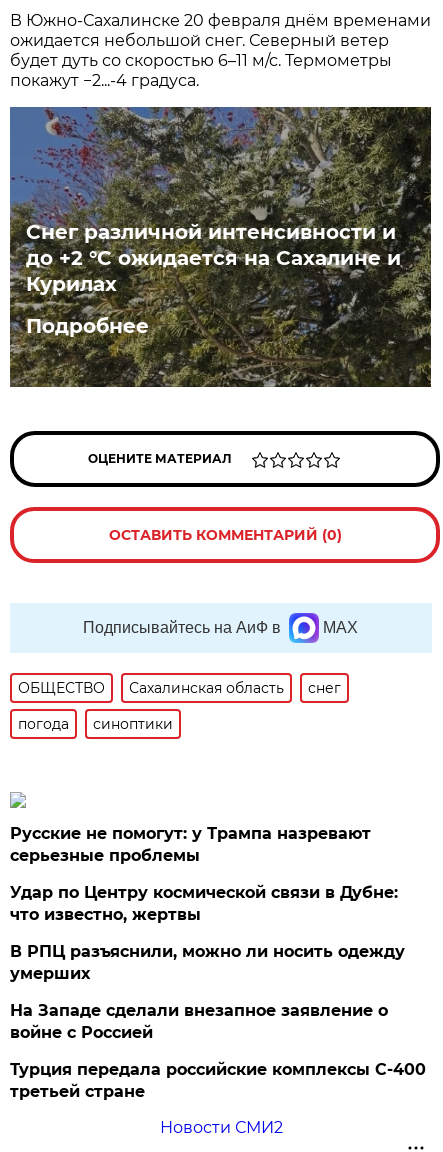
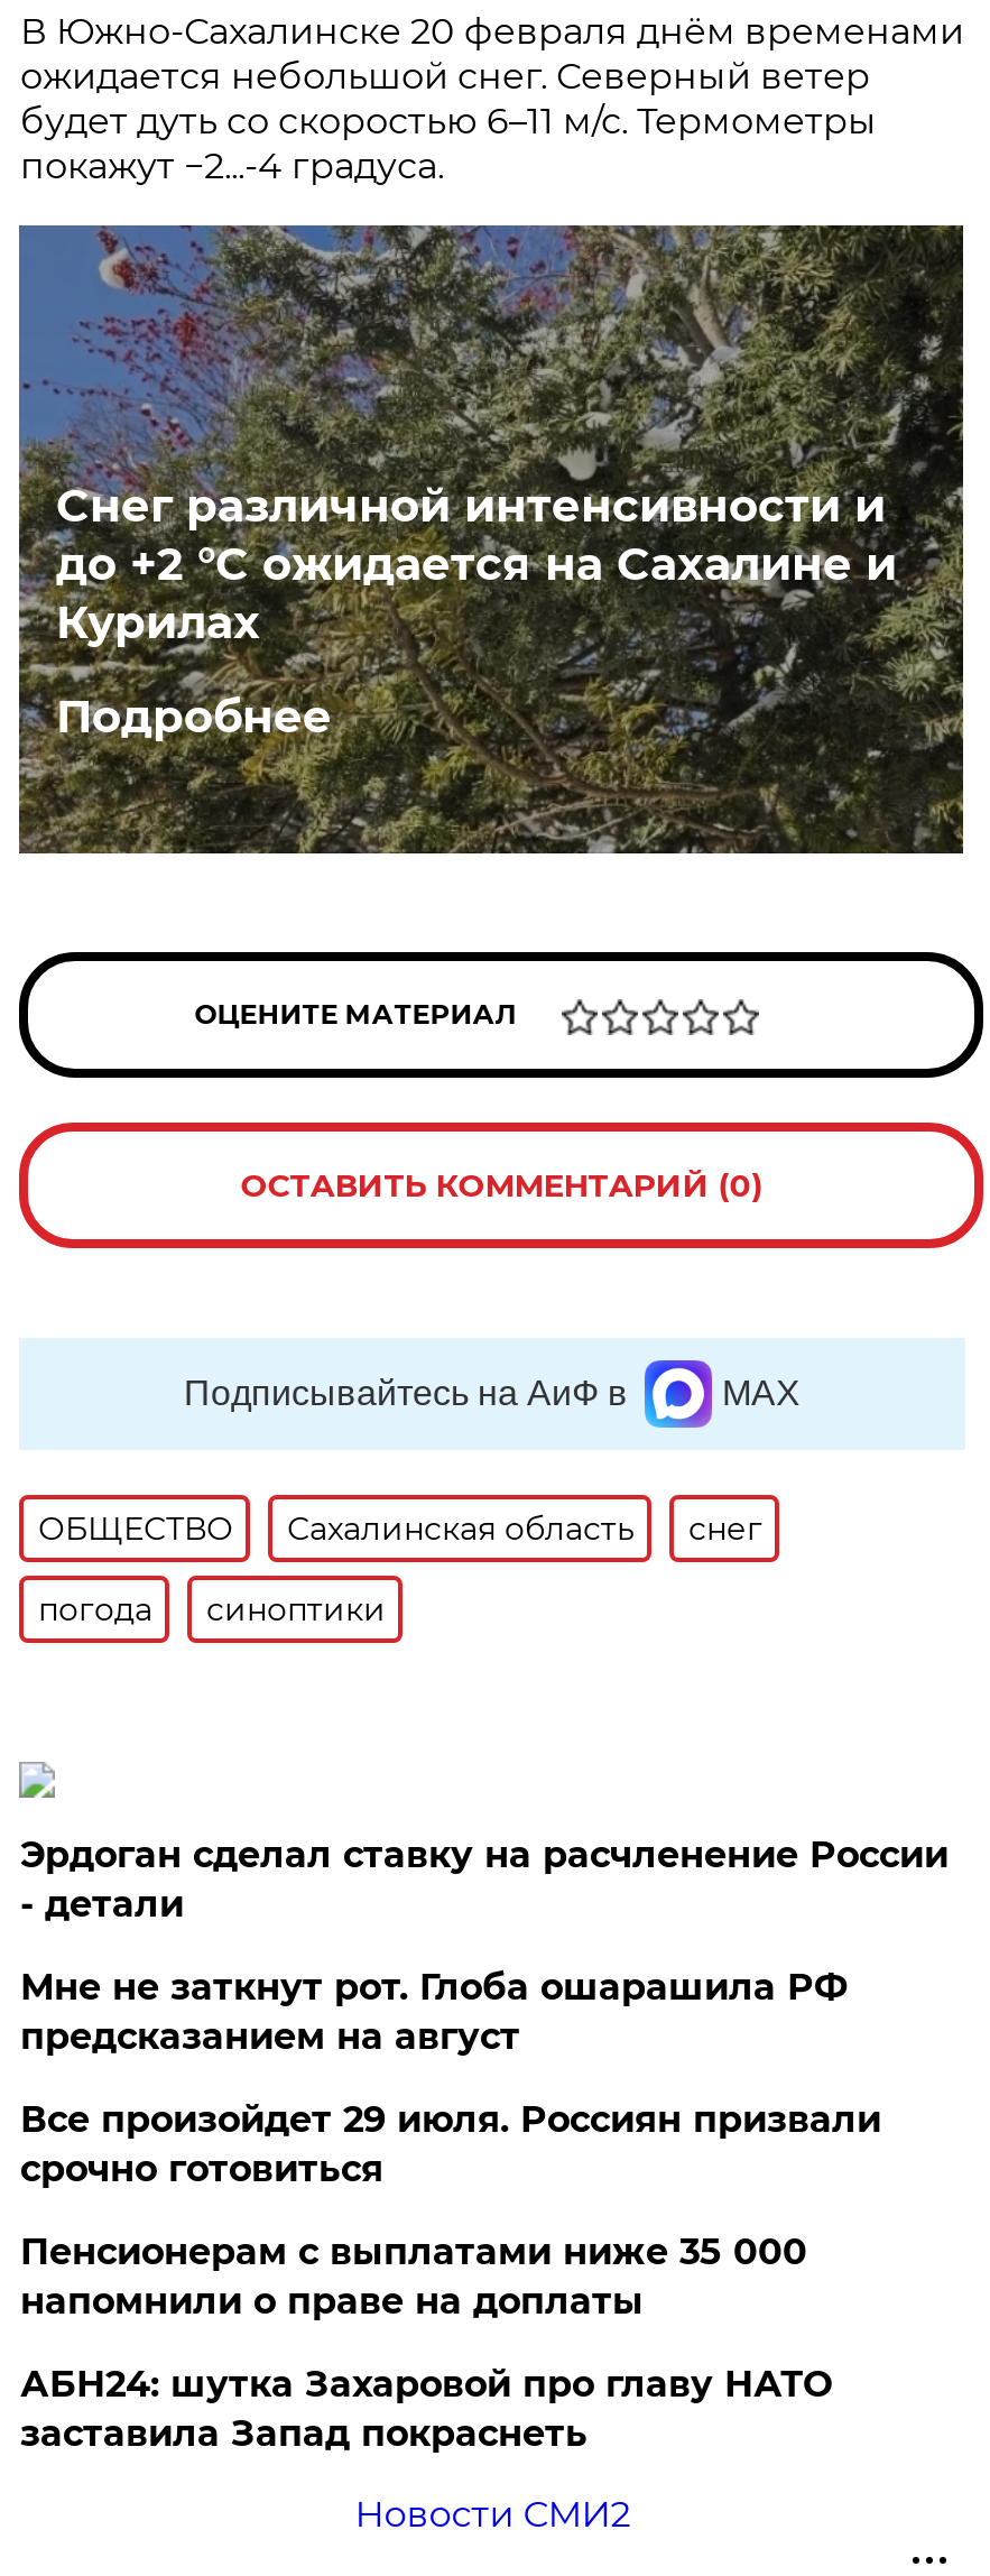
- Русские не помогут: у Трампа назревают
- серьезные проблемы
+ Эрдоган сделал ставку на расчленение России
+ - детали

- Удар по Центру космической связи в Дубне:
- что известно, жертвы
+ Мне не заткнут рот. Глоба ошарашила РФ
+ предсказанием на август

- В РПЦ разъяснили, можно ли носить одежду
- умерших
+ Все произойдет 29 июля. Россиян призвали
+ срочно готовиться

- На Западе сделали внезапное заявление о
- войне с Россией
+ Пенсионерам с выплатами ниже 35 000
+ напомнили о праве на доплаты

- Турция передала российские комплексы С-400
- третьей стране
+ АБН24: шутка Захаровой про главу НАТО
+ заставила Запад покраснеть
